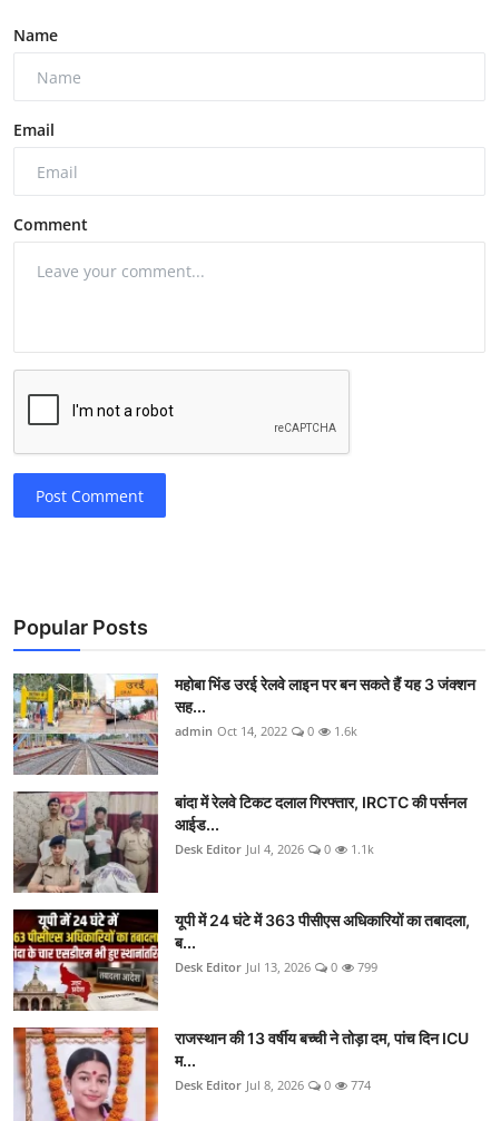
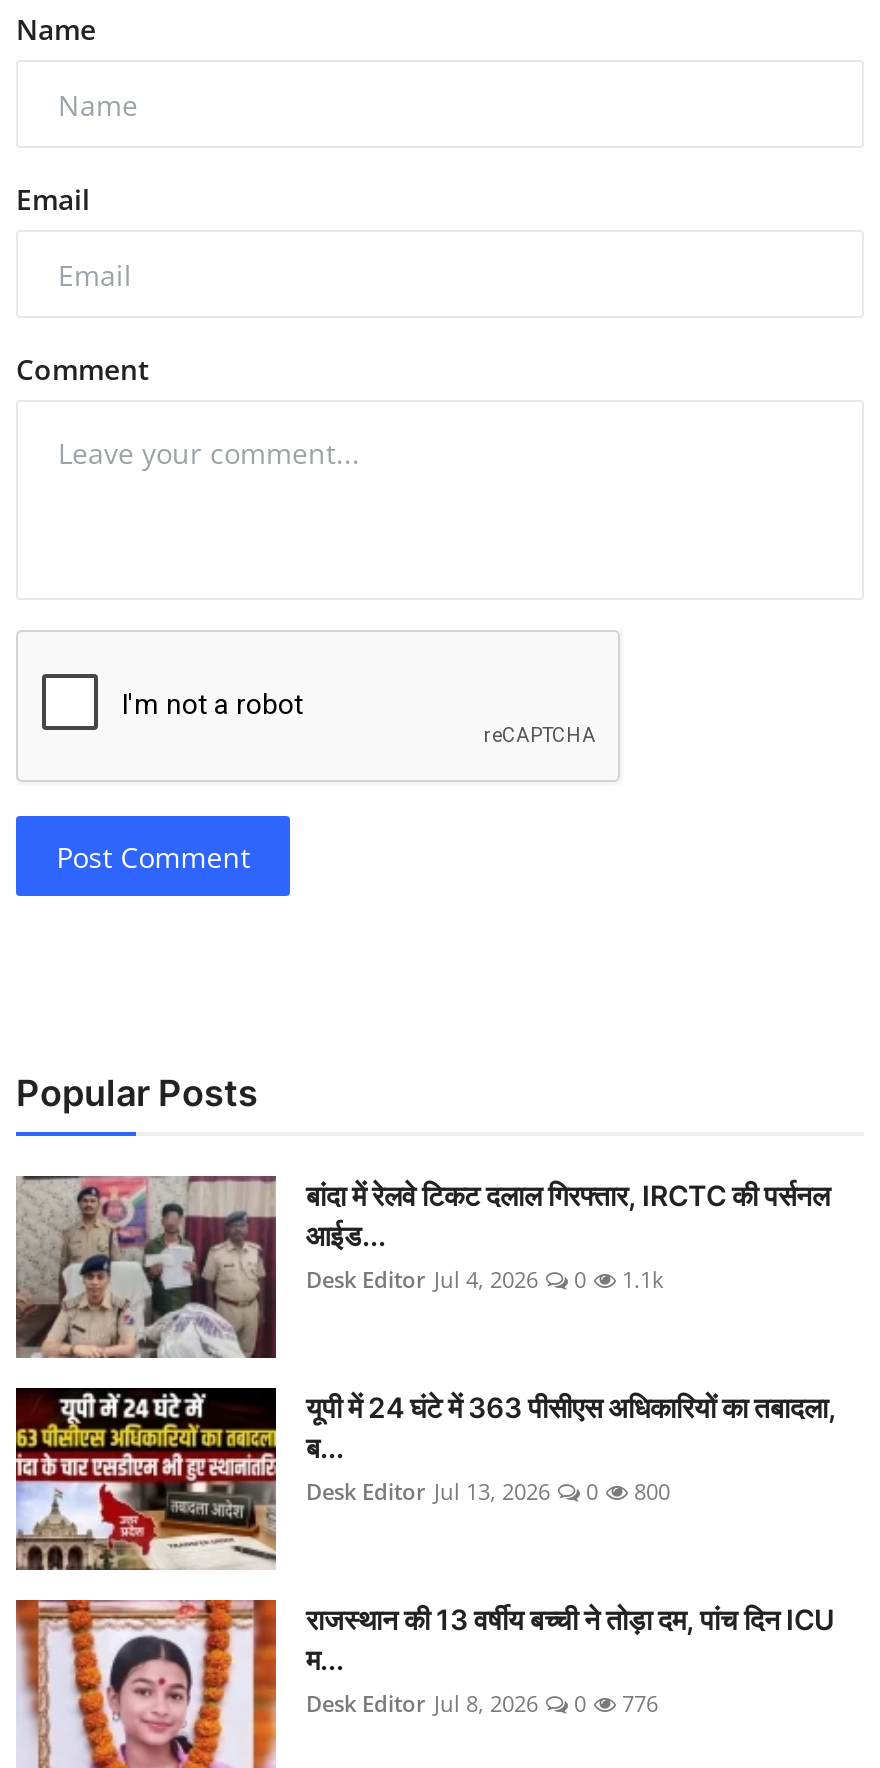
- [image]
- महोबा भिंड उरई रेलवे लाइन पर बन सकते हैं यह 3 जंक्शन
- सह...
- admin Oct 14, 2022
- 0
- 1.6k

- Desk Editor Jul 13, 2026 0 799
+ Desk Editor Jul 13, 2026 0 800

- Desk Editor Jul 8, 2026 0 774
+ Desk Editor Jul 8, 2026 0 776
